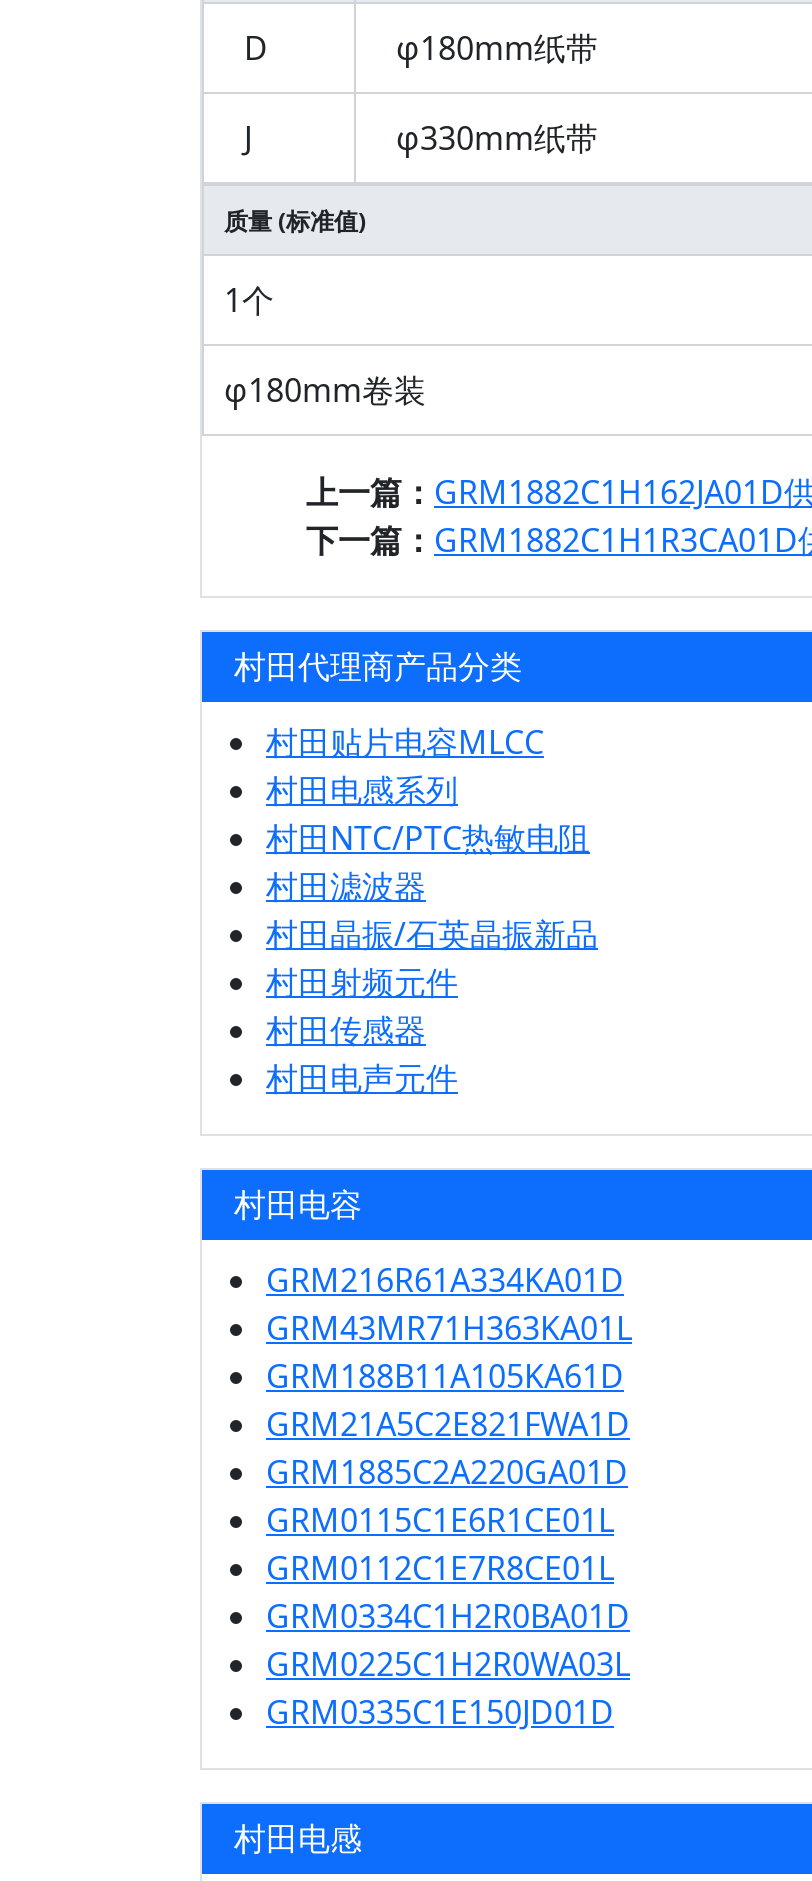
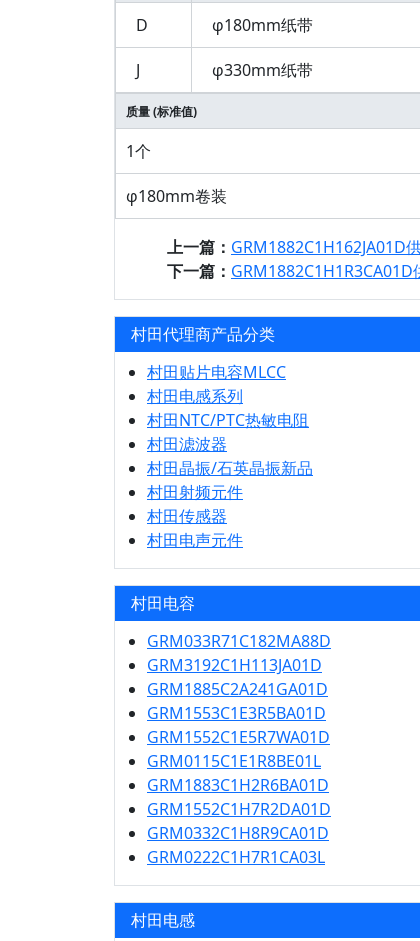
- GRM216R61A334KA01D
- GRM43MR71H363KA01L
- GRM188B11A105KA61D
- GRM21A5C2E821FWA1D
- GRM1885C2A220GA01D
- GRM0115C1E6R1CE01L
- GRM0112C1E7R8CE01L
- GRM0334C1H2R0BA01D
- GRM0225C1H2R0WA03L
- GRM0335C1E150JD01D
+ GRM033R71C182MA88D
+ GRM3192C1H113JA01D
+ GRM1885C2A241GA01D
+ GRM1553C1E3R5BA01D
+ GRM1552C1E5R7WA01D
+ GRM0115C1E1R8BE01L
+ GRM1883C1H2R6BA01D
+ GRM1552C1H7R2DA01D
+ GRM0332C1H8R9CA01D
+ GRM0222C1H7R1CA03L
